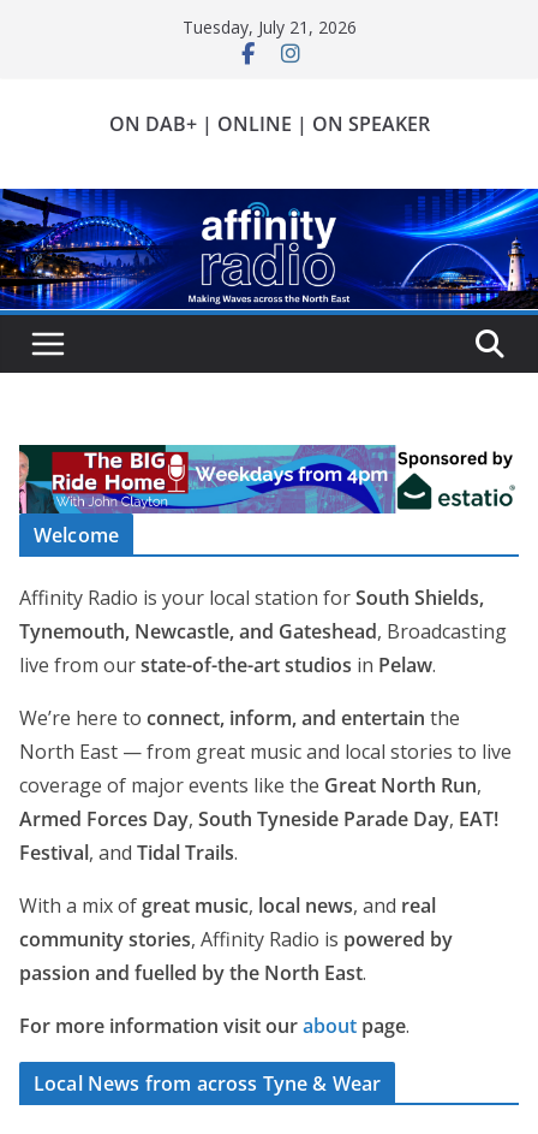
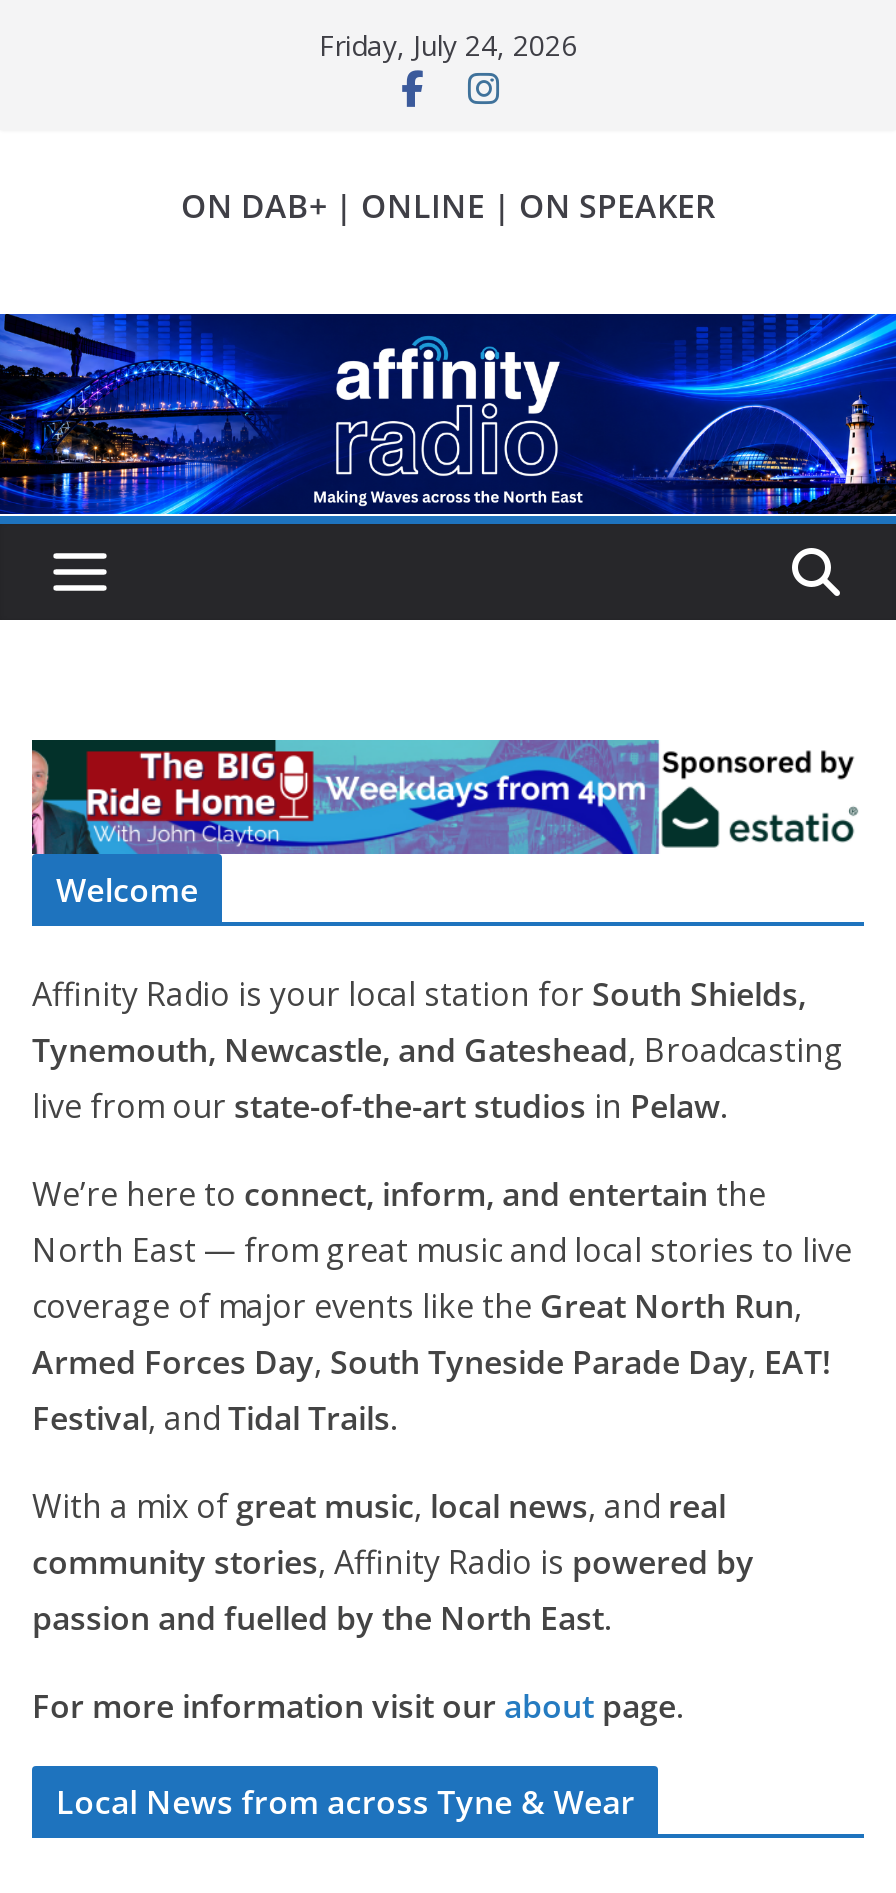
- Tuesday, July 21, 2026
+ Friday, July 24, 2026
